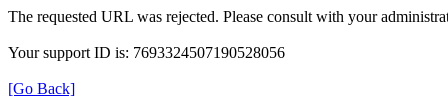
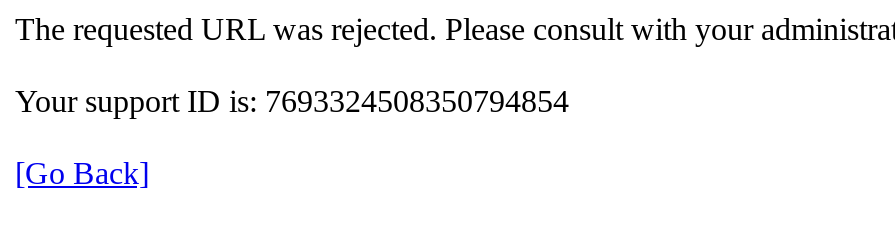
- Your support ID is: 7693324507190528056
+ Your support ID is: 7693324508350794854
